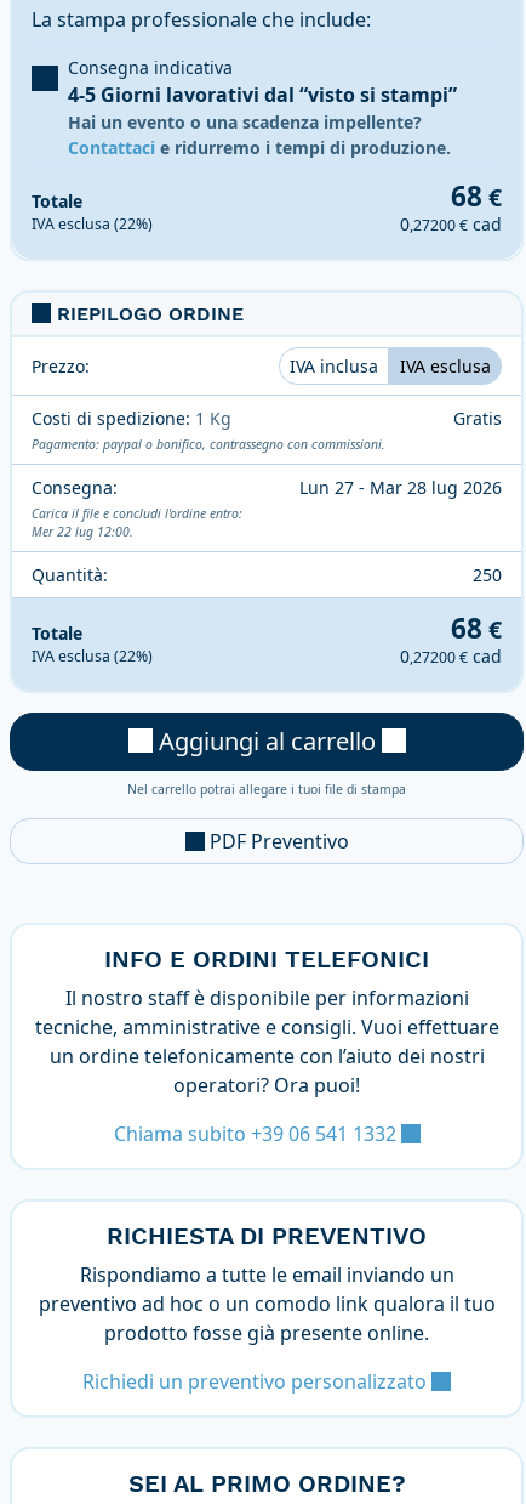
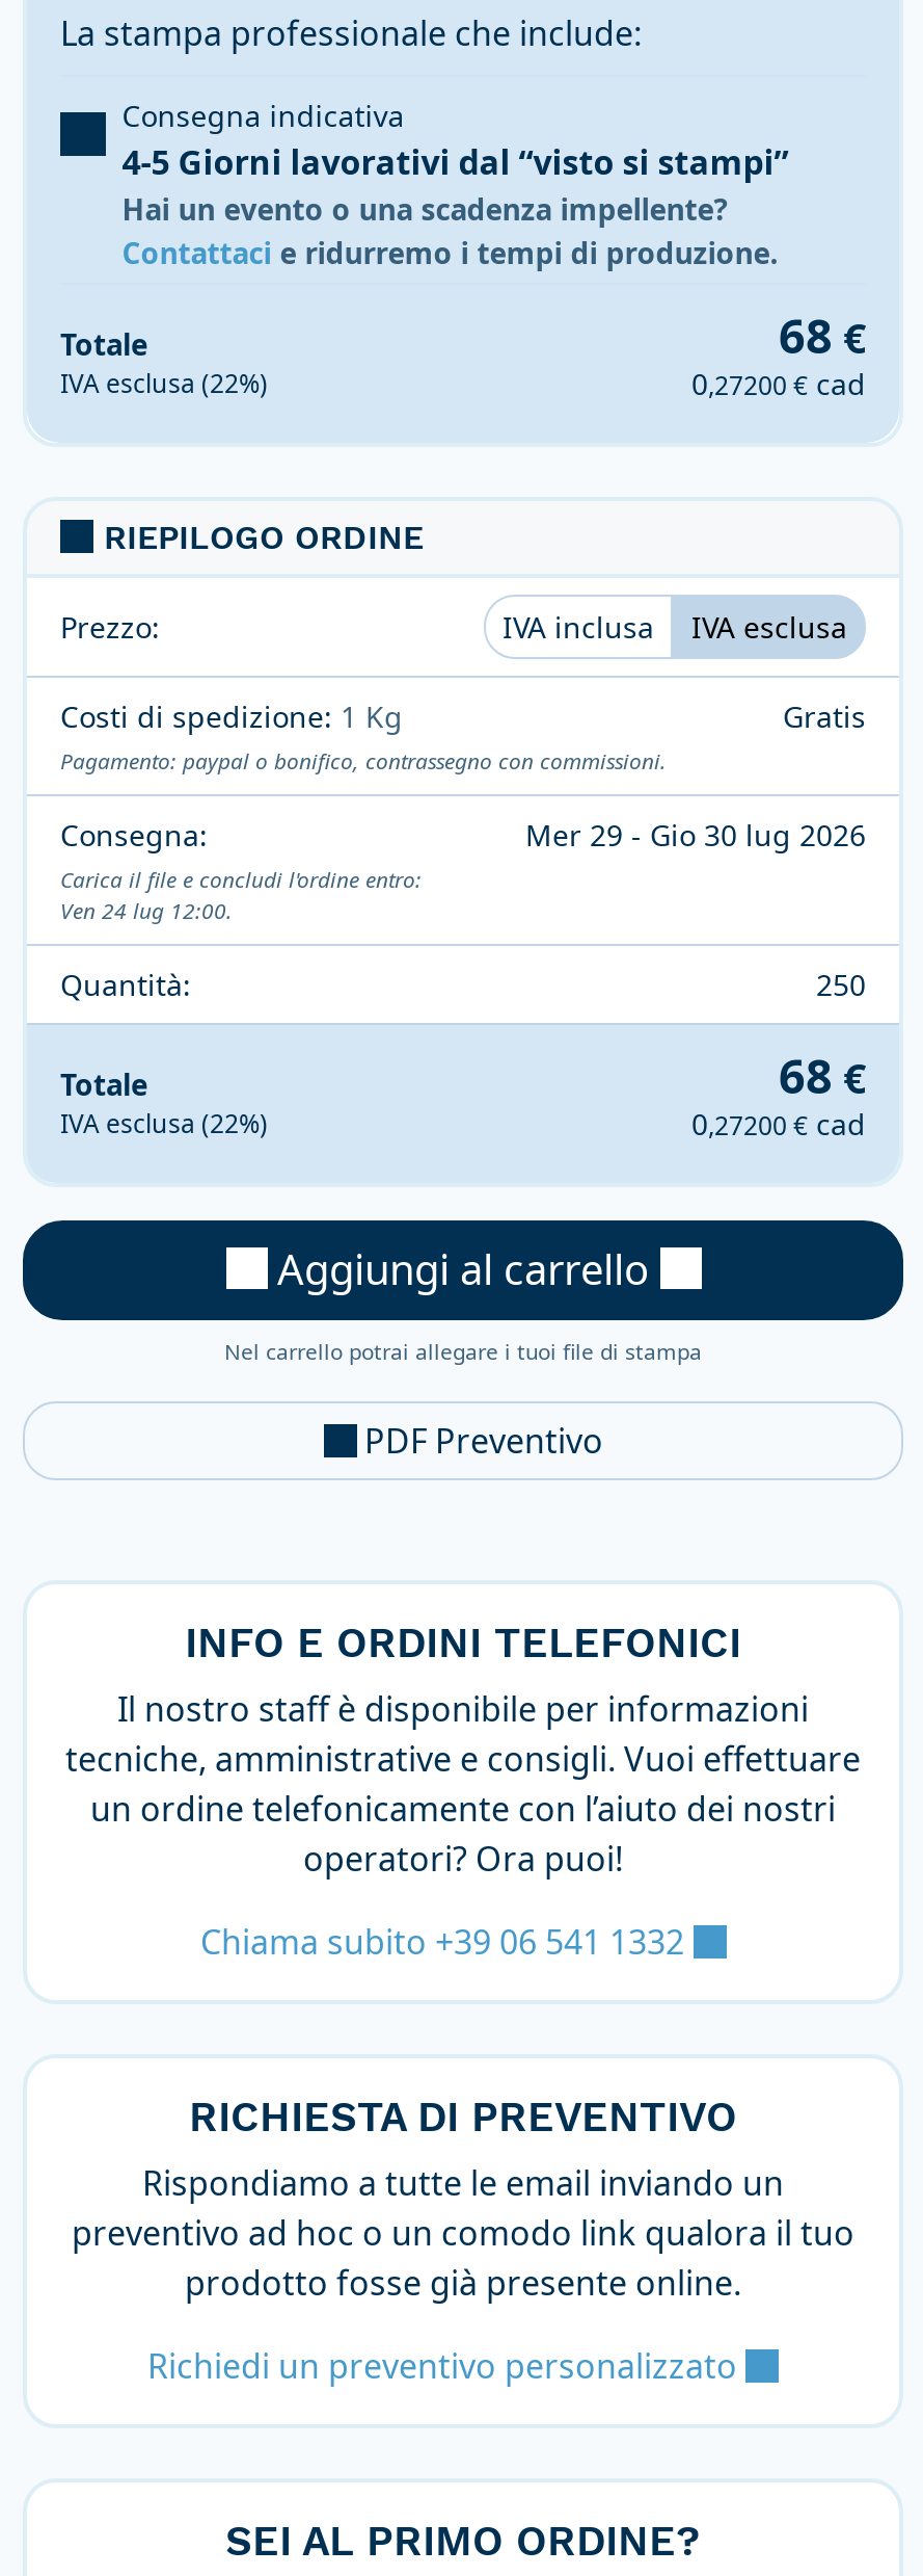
- Lun 27 - Mar 28 lug 2026
+ Mer 29 - Gio 30 lug 2026

- Mer 22 lug 12:00.
+ Ven 24 lug 12:00.
